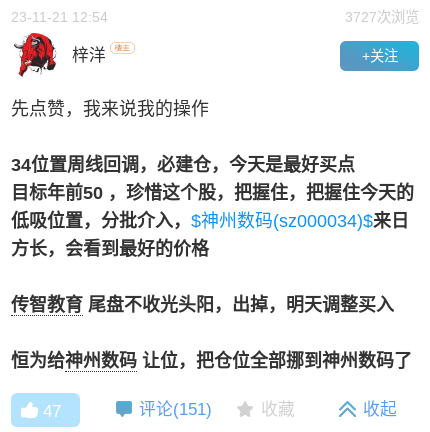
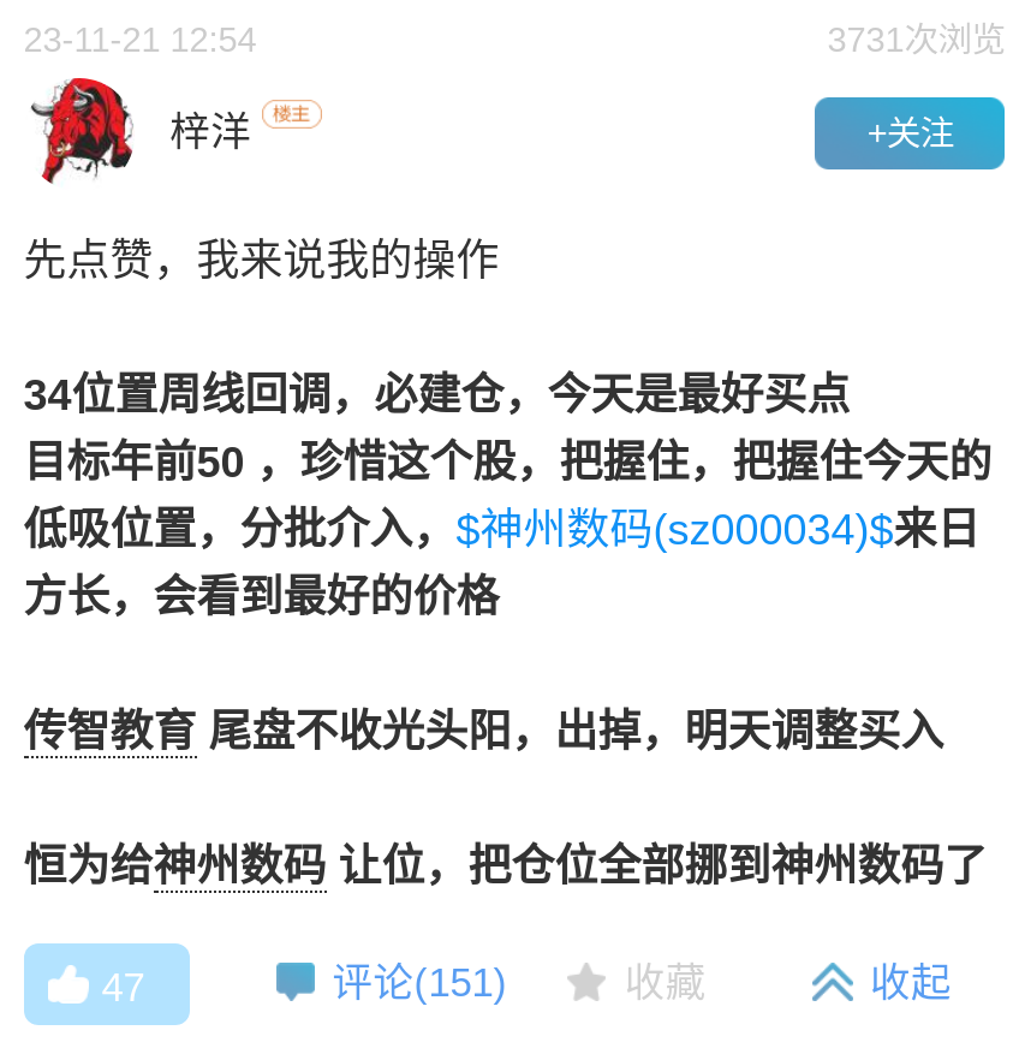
- 3727次浏览
+ 3731次浏览
